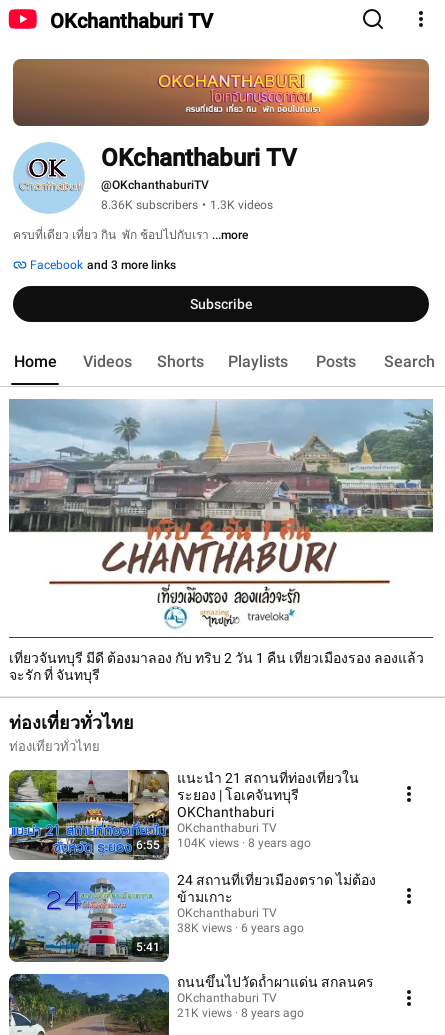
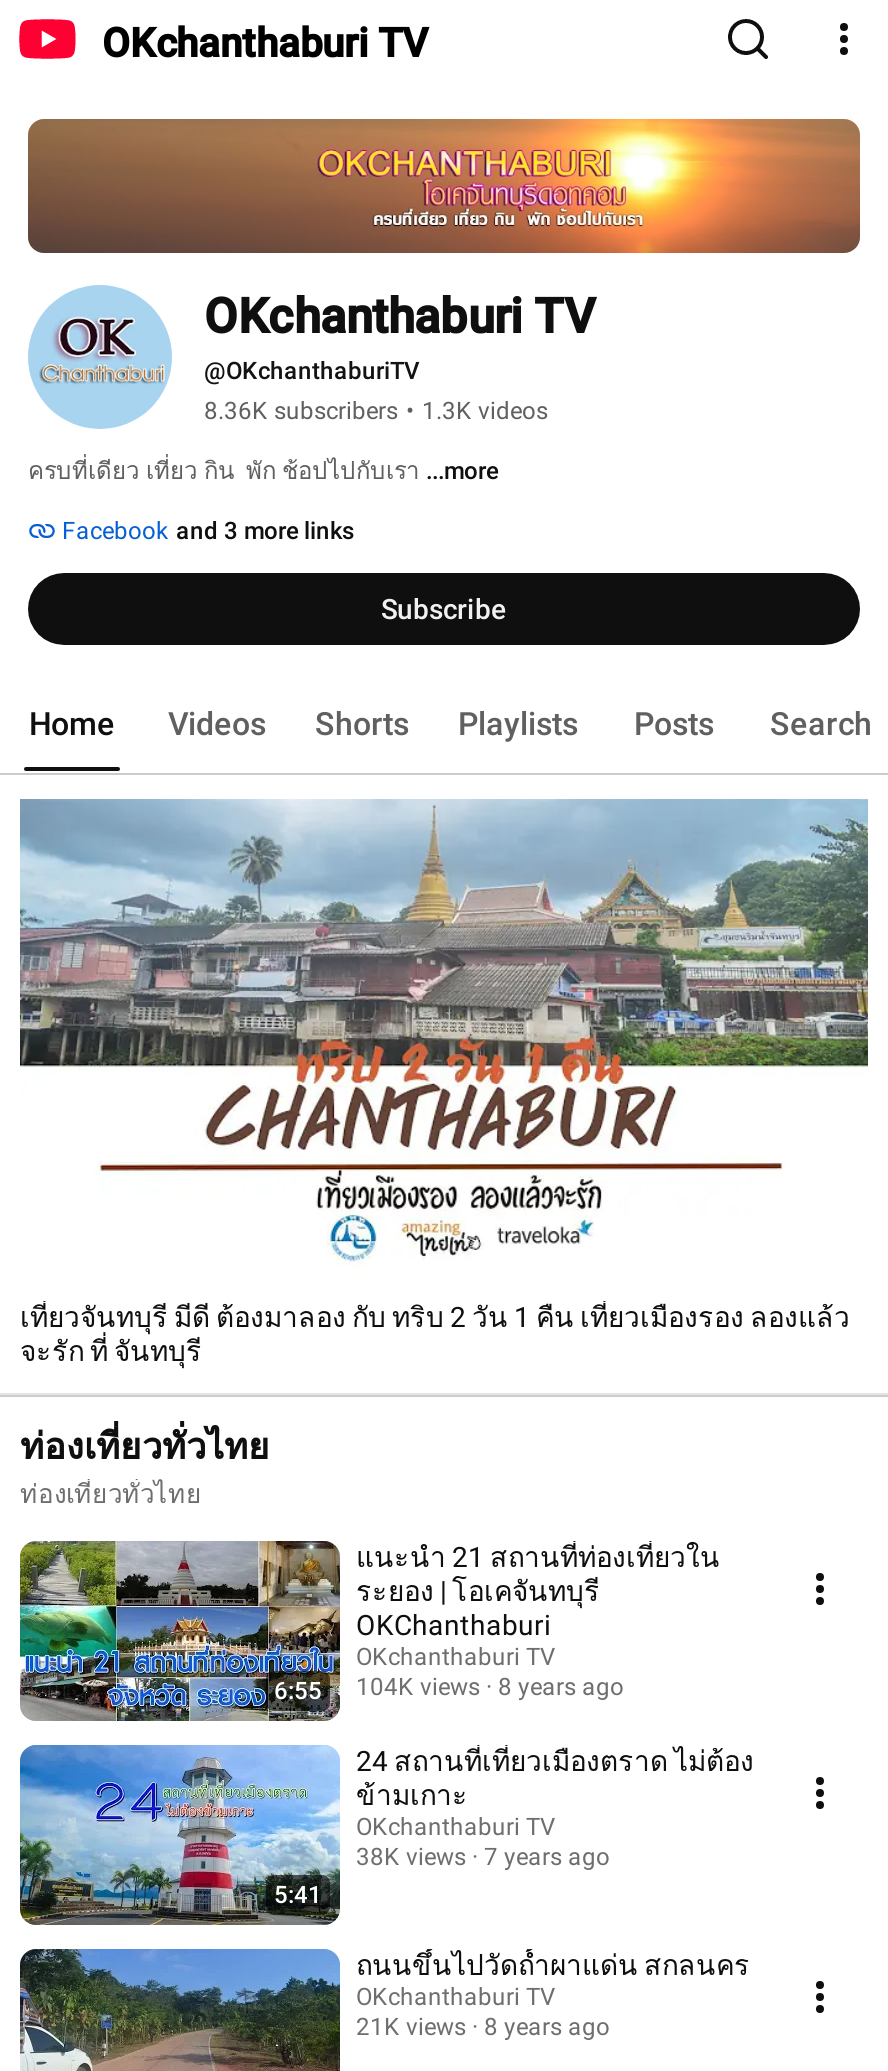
- 38K views 6 years ago
+ 38K views 7 years ago
